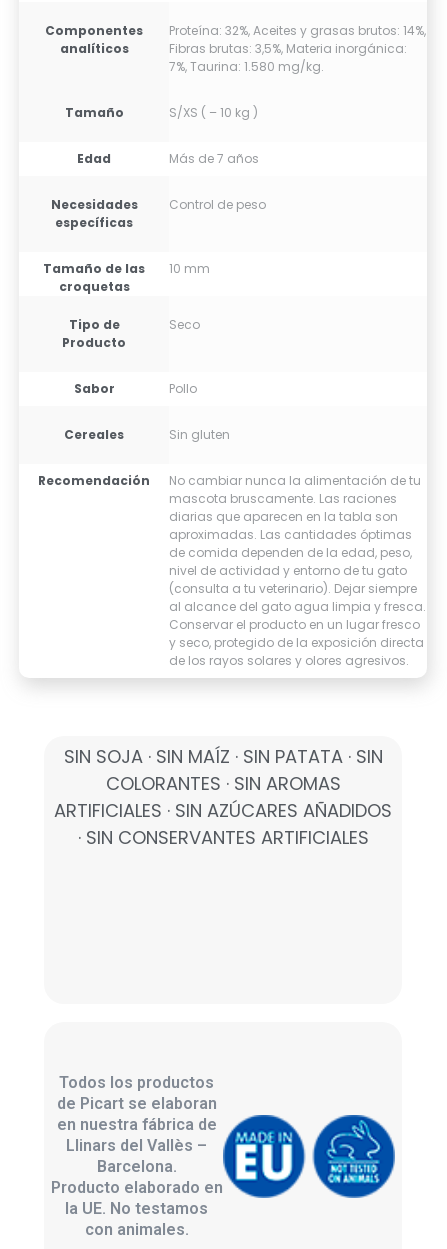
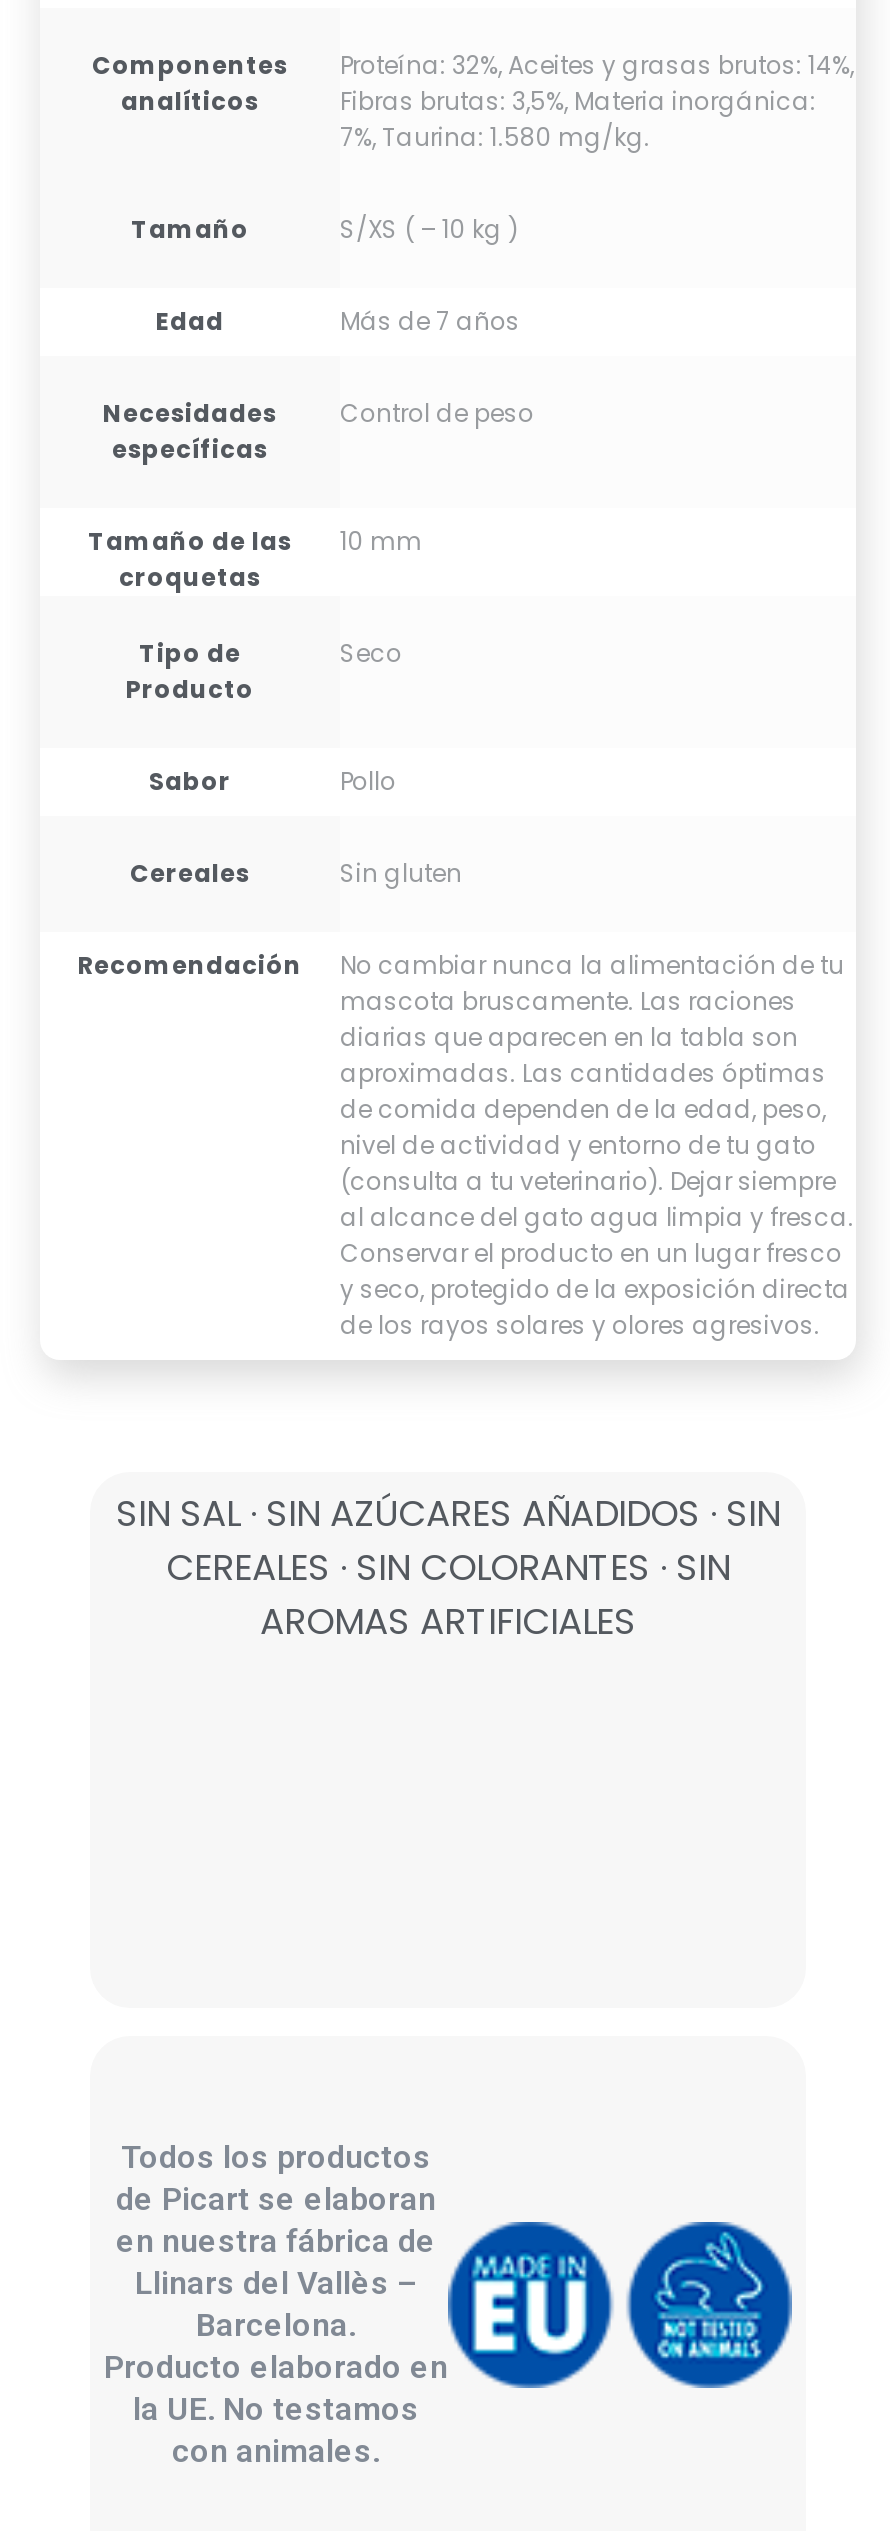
- SIN SOJA · SIN MAÍZ · SIN PATATA · SIN
- COLORANTES · SIN AROMAS
- ARTIFICIALES · SIN AZÚCARES AÑADIDOS
- · SIN CONSERVANTES ARTIFICIALES
+ SIN SAL · SIN AZÚCARES AÑADIDOS · SIN
+ CEREALES · SIN COLORANTES · SIN
+ AROMAS ARTIFICIALES
